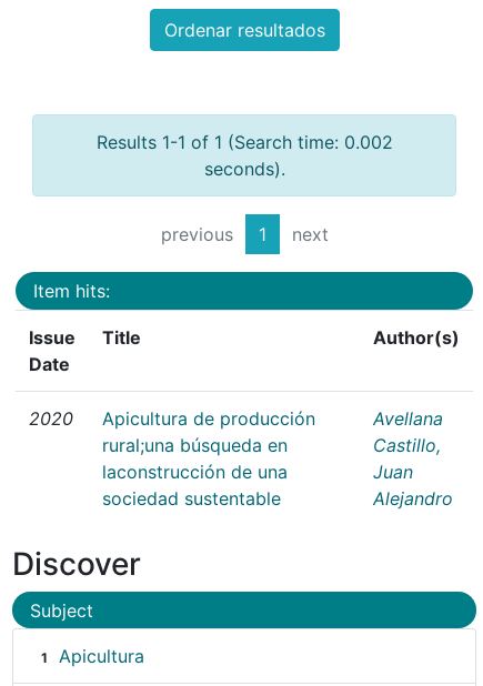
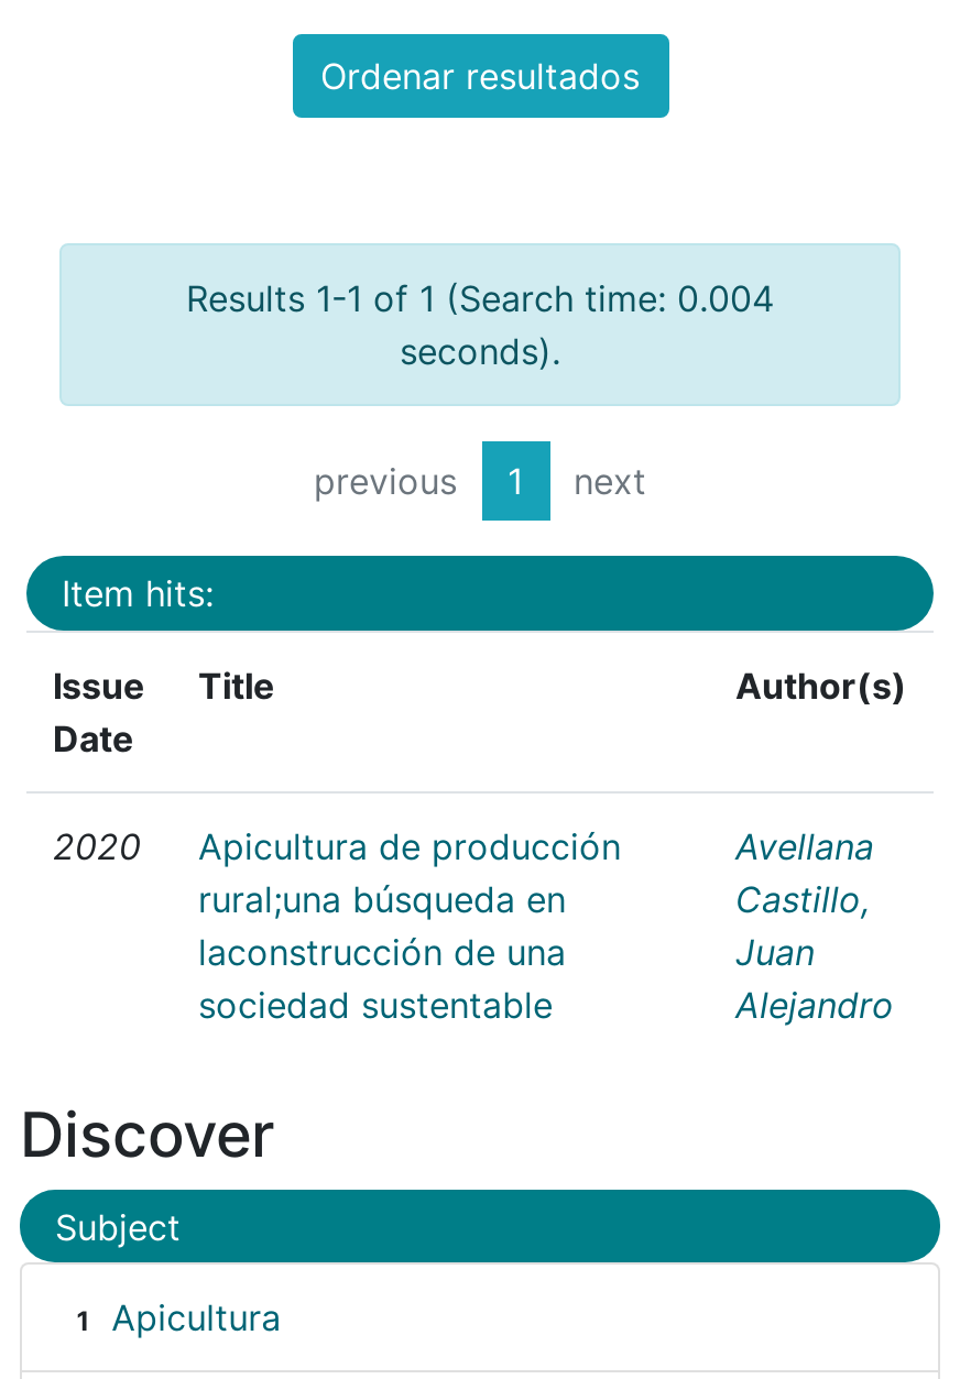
- Results 1-1 of 1 (Search time: 0.002
+ Results 1-1 of 1 (Search time: 0.004
